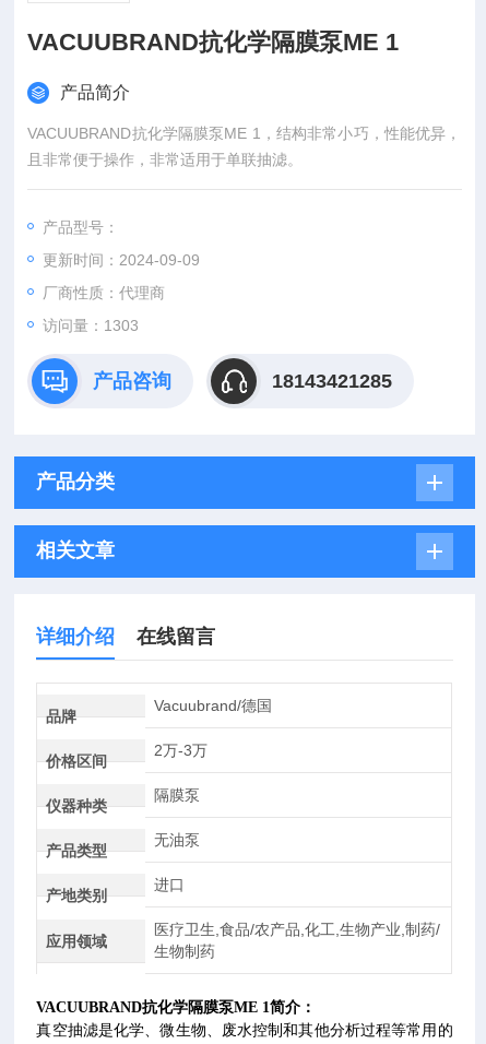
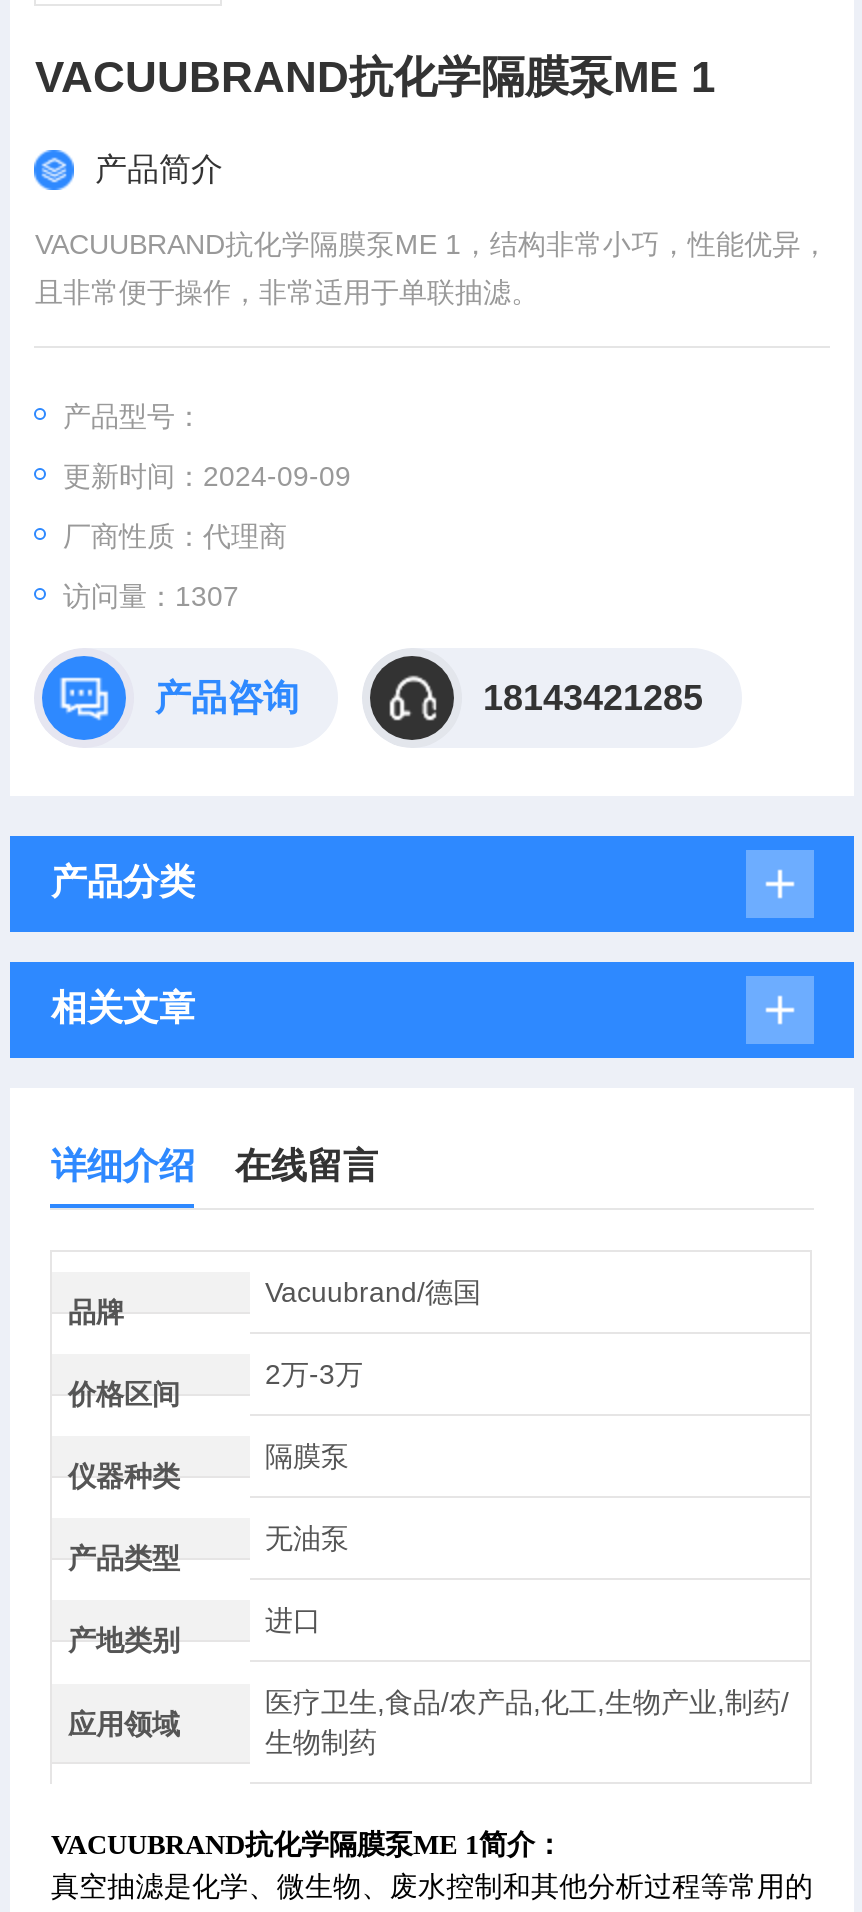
- 访问量：1303
+ 访问量：1307
